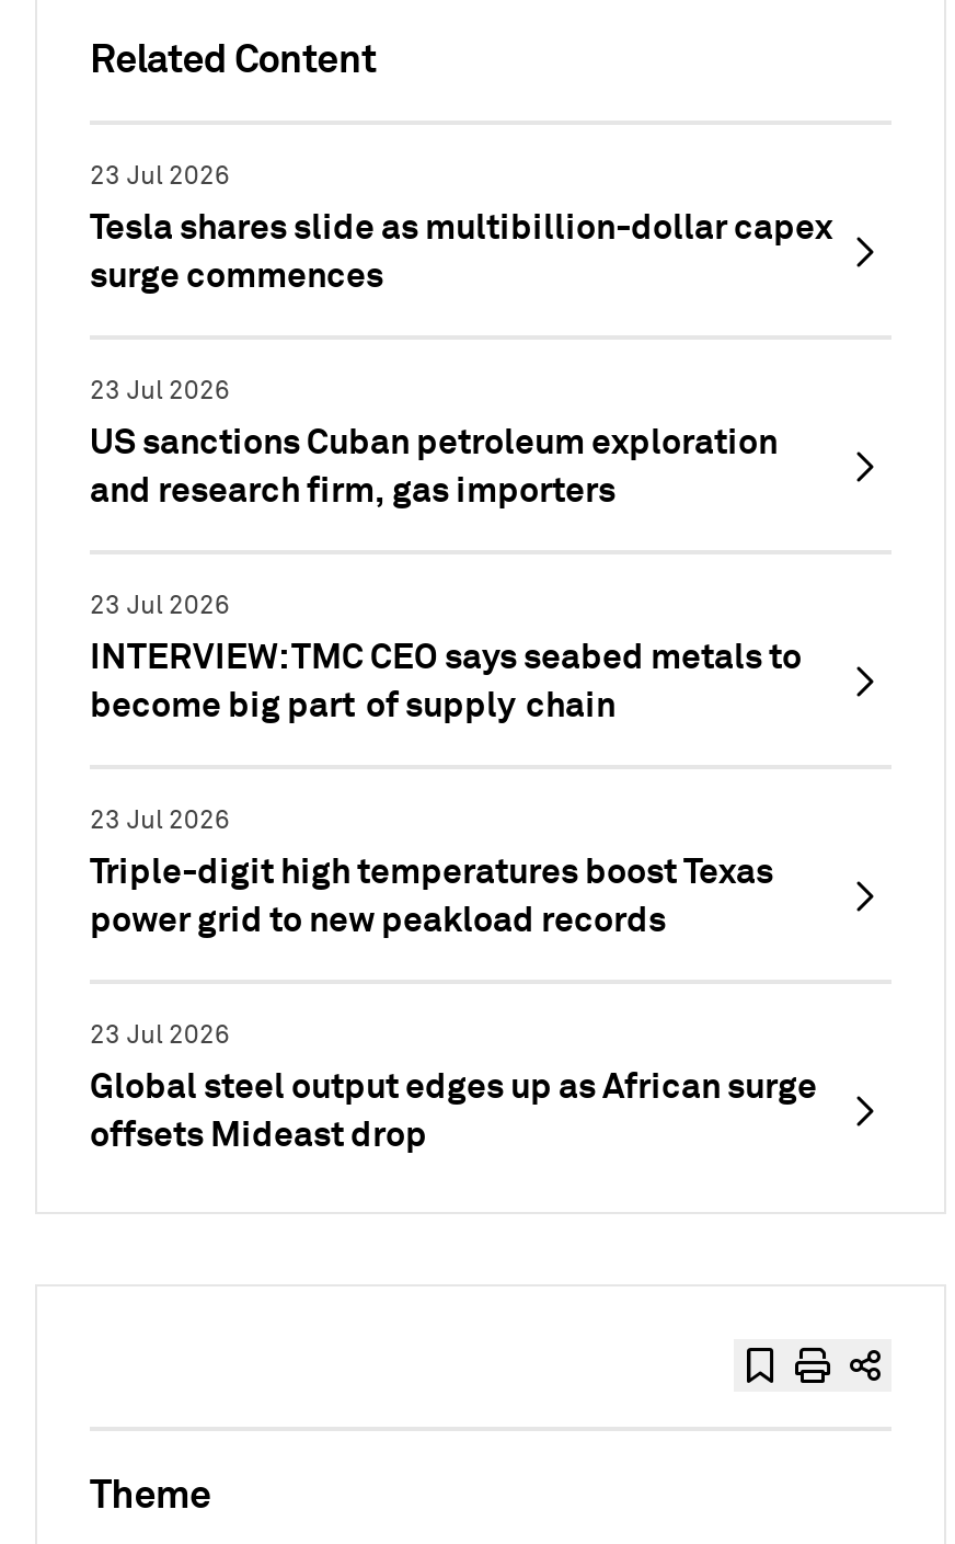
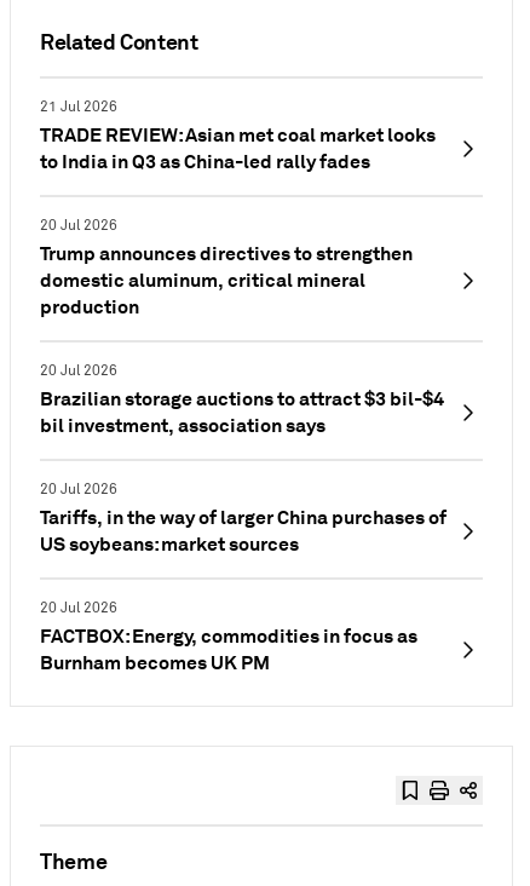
- 23 Jul 2026
- Tesla shares slide as multibillion-dollar capex
- surge commences
+ 21 Jul 2026
+ TRADE REVIEW: Asian met coal market looks
+ to India in Q3 as China-led rally fades

- 23 Jul 2026
- US sanctions Cuban petroleum exploration
- and research firm, gas importers
+ 20 Jul 2026
+ Trump announces directives to strengthen
+ domestic aluminum, critical mineral
+ production

- 23 Jul 2026
- INTERVIEW: TMC CEO says seabed metals to
- become big part of supply chain
+ 20 Jul 2026
+ Brazilian storage auctions to attract $3 bil-$4
+ bil investment, association says

- 23 Jul 2026
- Triple-digit high temperatures boost Texas
- power grid to new peakload records
+ 20 Jul 2026
+ Tariffs, in the way of larger China purchases of
+ US soybeans: market sources

- 23 Jul 2026
- Global steel output edges up as African surge
- offsets Mideast drop
+ 20 Jul 2026
+ FACTBOX: Energy, commodities in focus as
+ Burnham becomes UK PM
